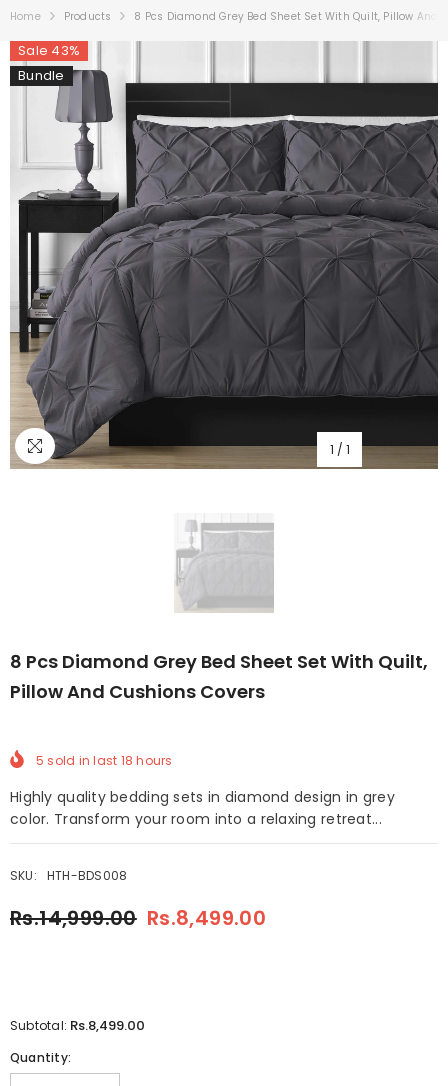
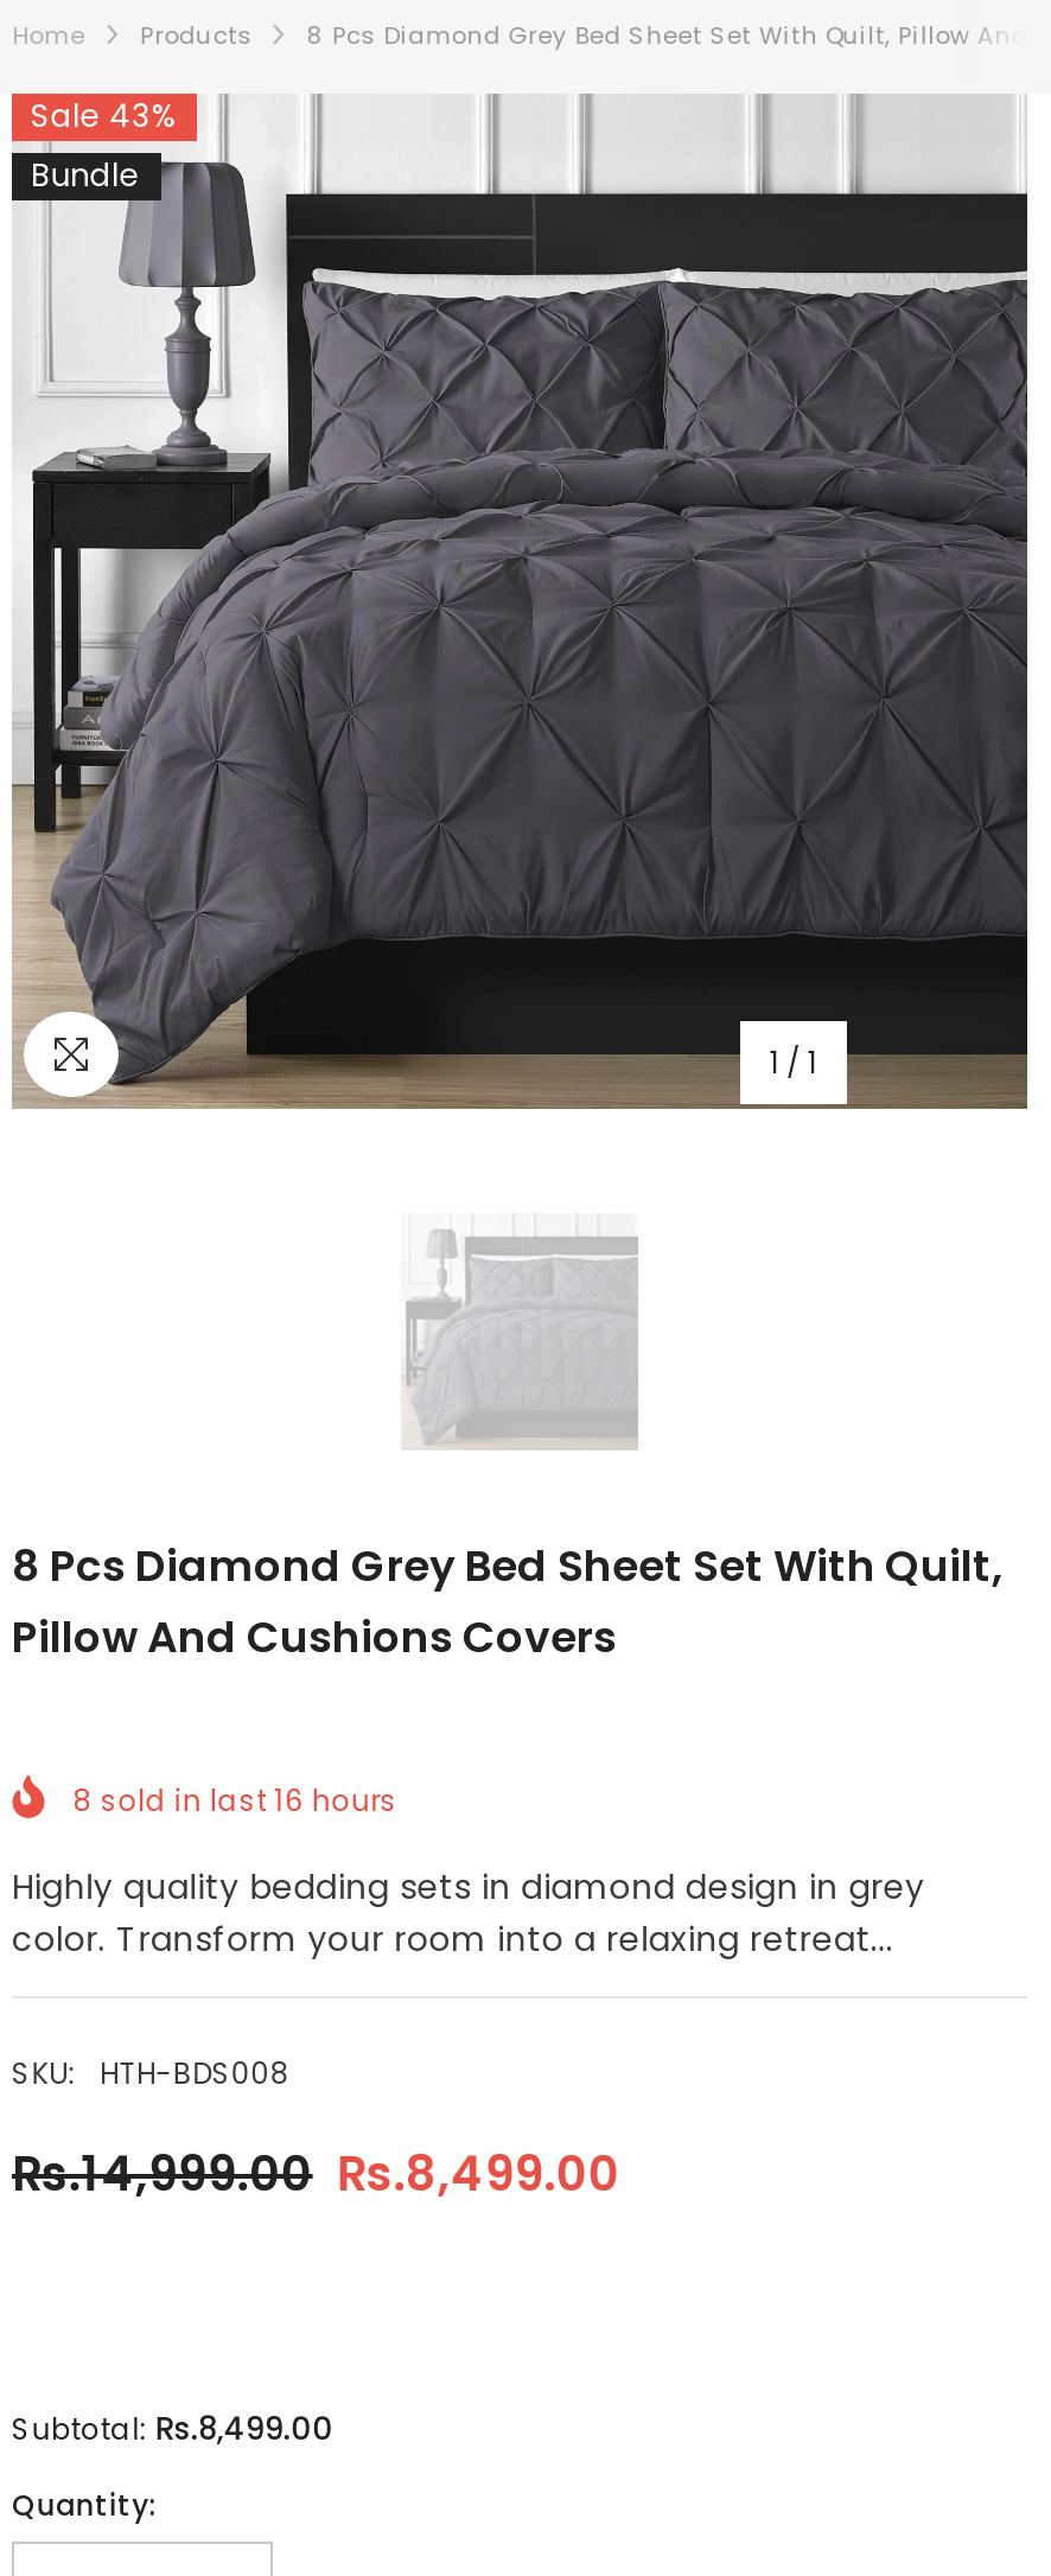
- 5 sold in last 18 hours
+ 8 sold in last 16 hours
